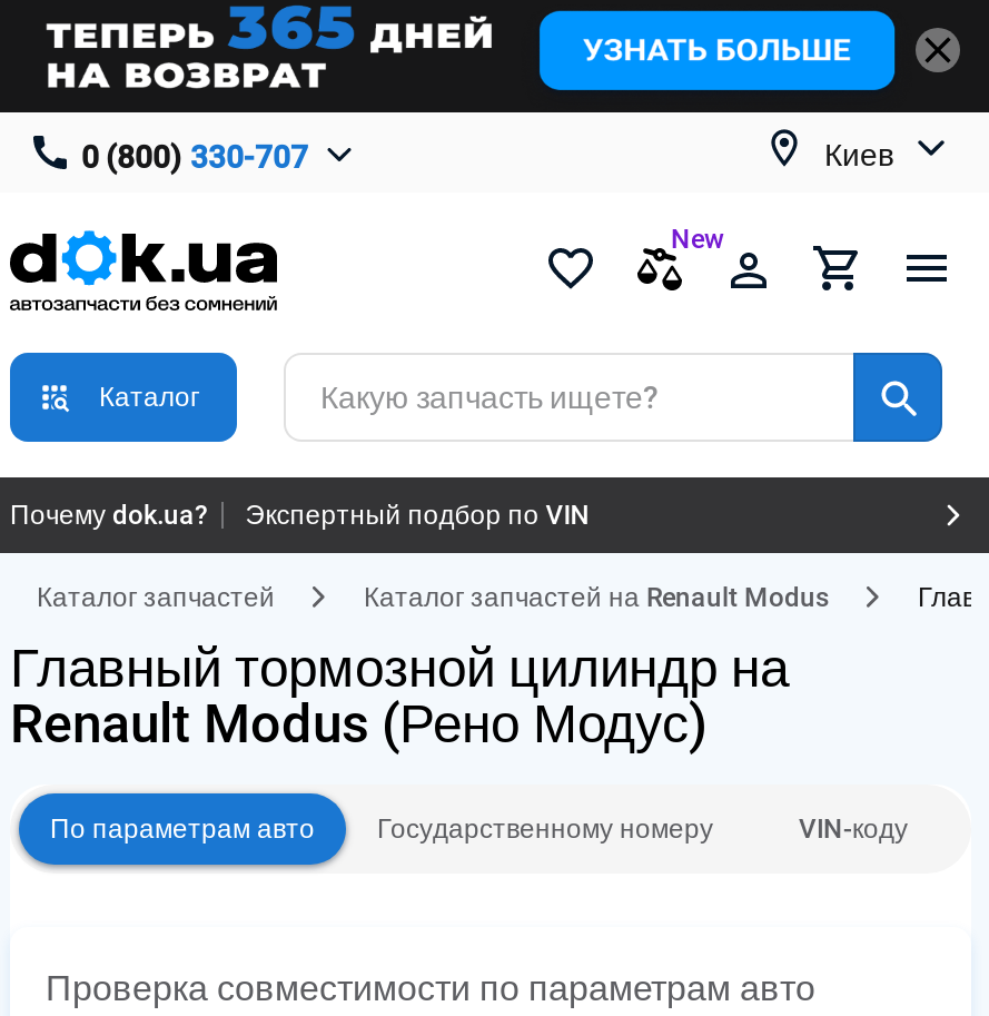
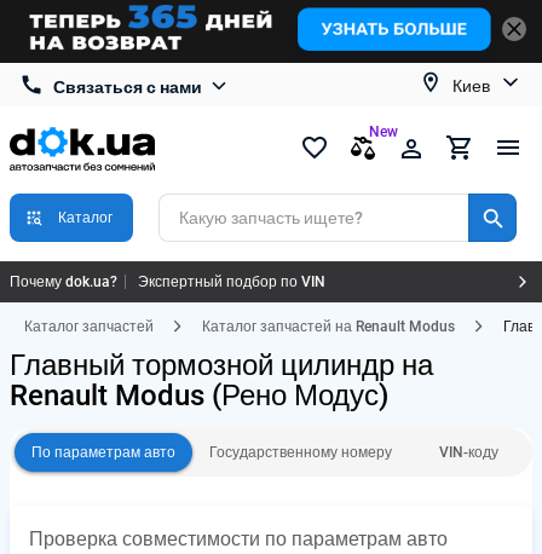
- 0 (800) 330-707
+ Связаться с нами
